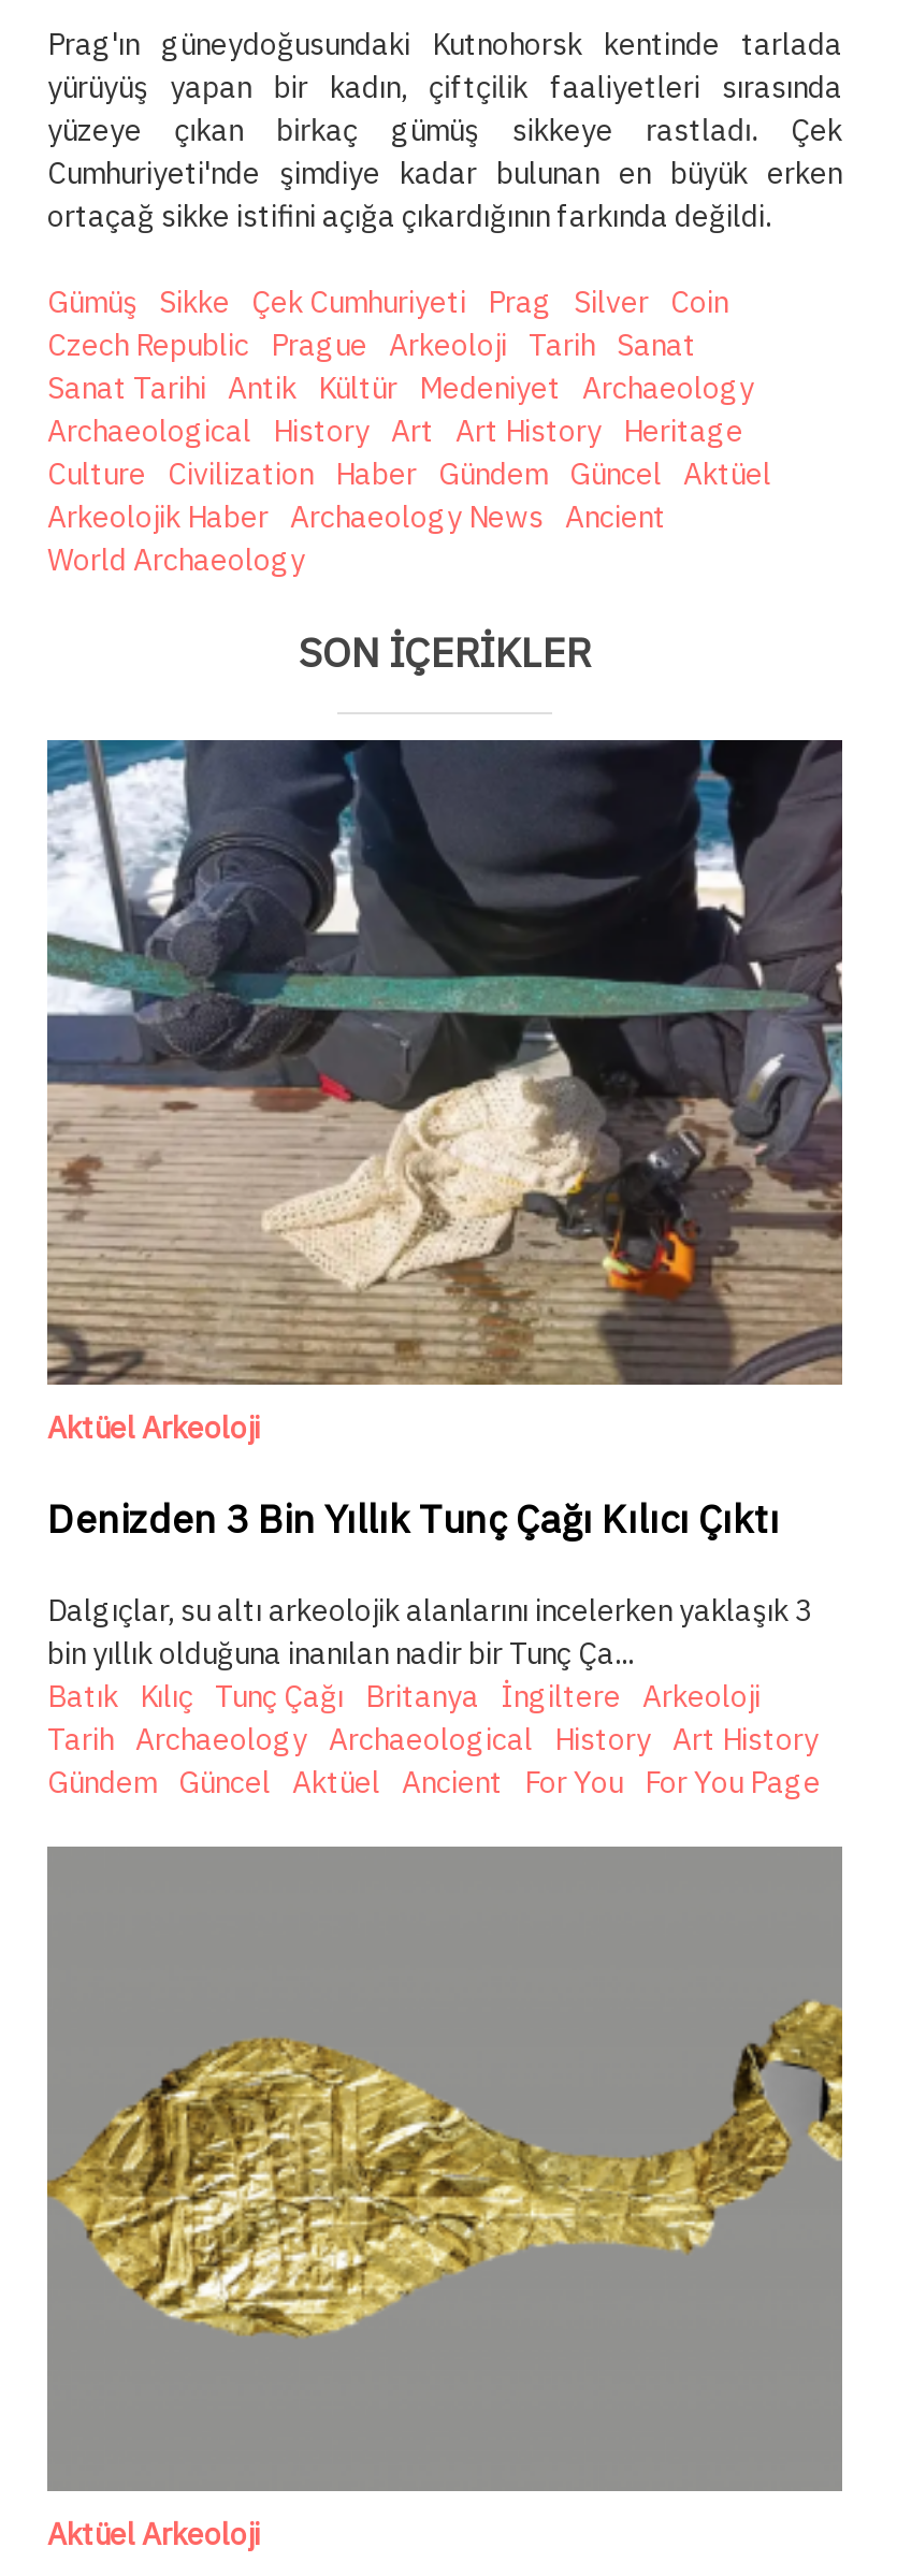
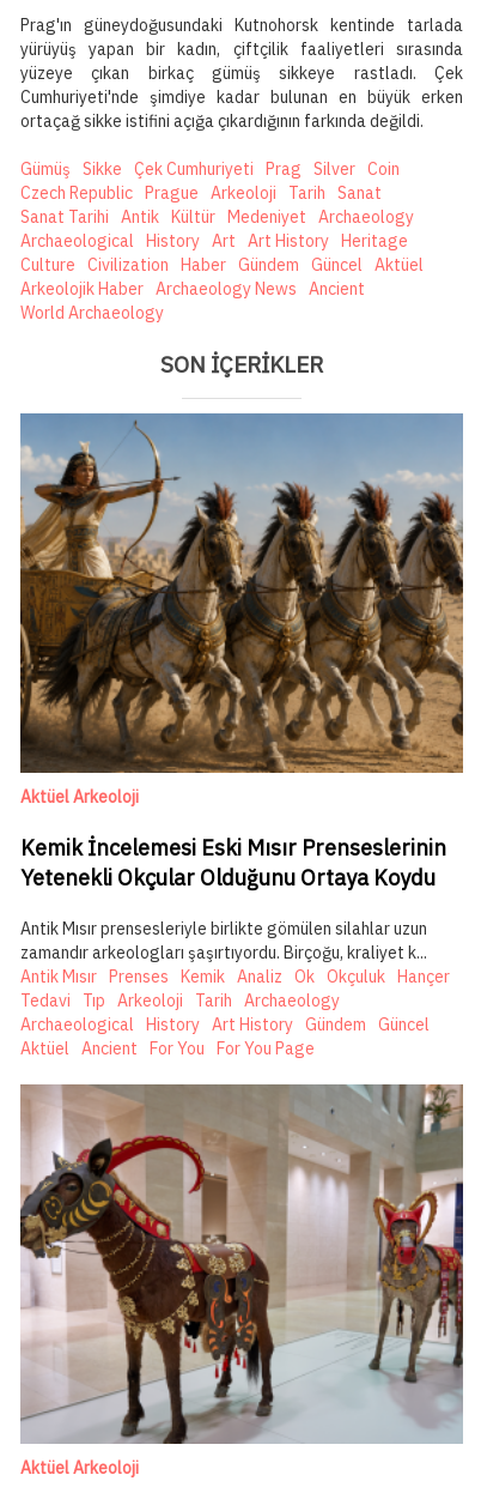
- [image]
+ [image]

- Denizden 3 Bin Yıllık Tunç Çağı Kılıcı Çıktı
+ Kemik İncelemesi Eski Mısır Prenseslerinin
+ Yetenekli Okçular Olduğunu Ortaya Koydu

- Dalgıçlar, su altı arkeolojik alanlarını incelerken yaklaşık 3
- bin yıllık olduğuna inanılan nadir bir Tunç Ça...
- Batık Kılıç Tunç Çağı Britanya İngiltere Arkeoloji
- Tarih Archaeology Archaeological History Art History
- Gündem Güncel Aktüel Ancient For You For You Page
+ Antik Mısır prensesleriyle birlikte gömülen silahlar uzun
+ zamandır arkeologları şaşırtıyordu. Birçoğu, kraliyet k...
+ Antik Mısır Prenses Kemik Analiz Ok Okçuluk Hançer
+ Tedavi Tıp Arkeoloji Tarih Archaeology
+ Archaeological History Art History Gündem Güncel
+ Aktüel Ancient For You For You Page

- [image]
+ [image]
